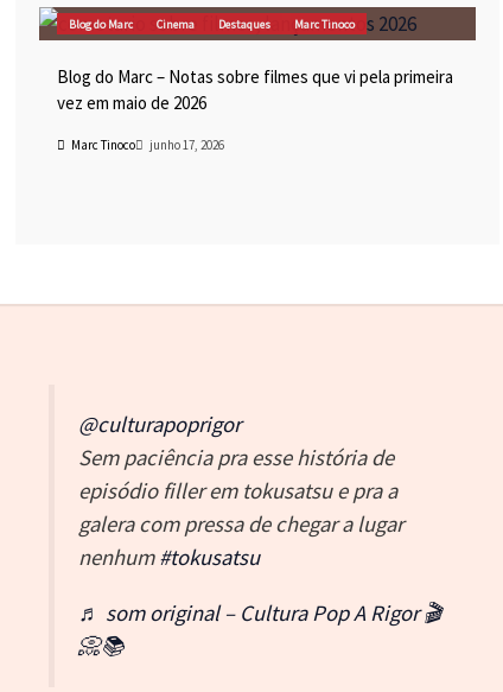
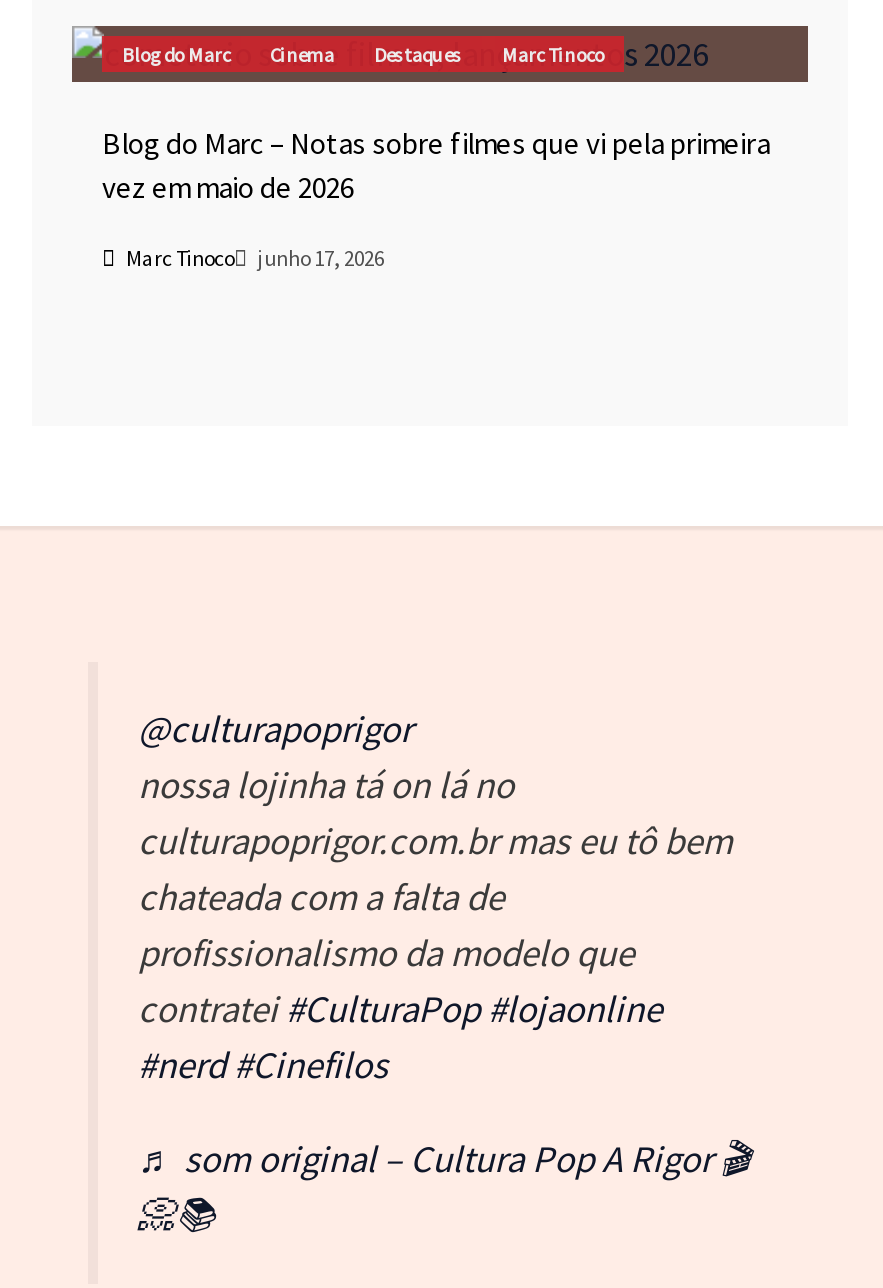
- Sem paciência pra esse história de
- episódio filler em tokusatsu e pra a
- galera com pressa de chegar a lugar
- nenhum #tokusatsu
+ nossa lojinha tá on lá no
+ culturapoprigor.com.br mas eu tô bem
+ chateada com a falta de
+ profissionalismo da modelo que
+ contratei #CulturaPop #lojaonline
+ #nerd #Cinefilos
